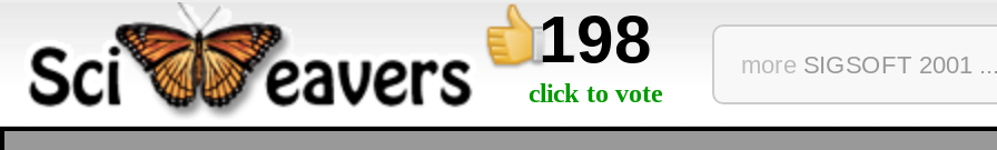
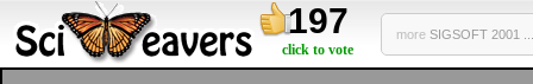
- 198
+ 197
